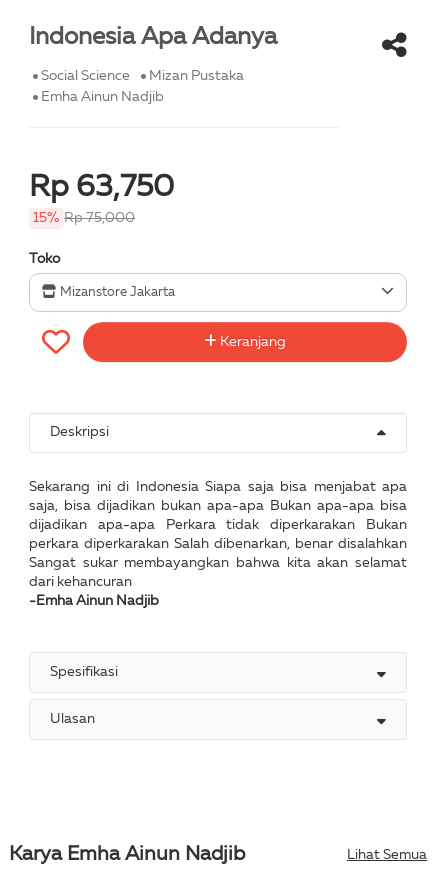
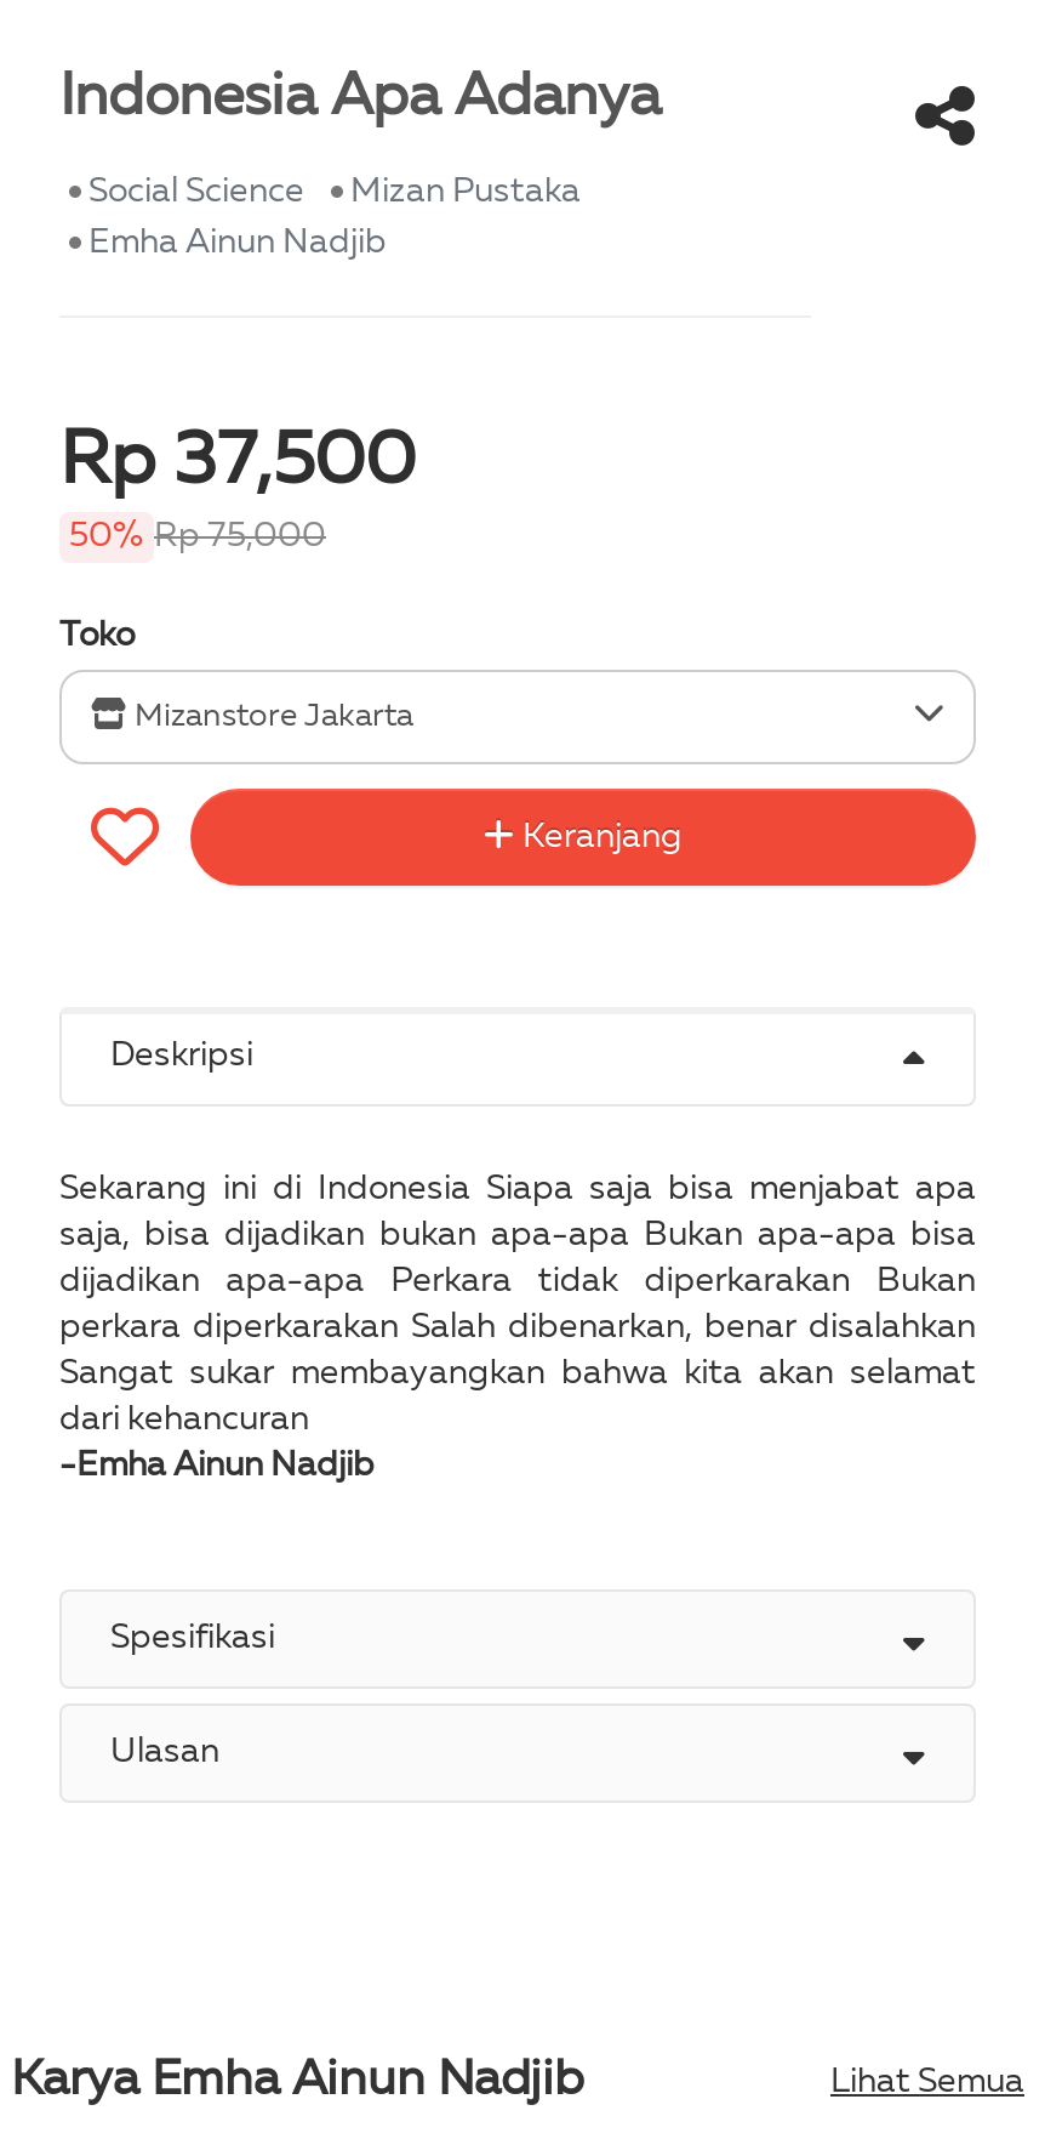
- Rp 63,750
+ Rp 37,500

- 15% Rp 75,000
+ 50% Rp 75,000
